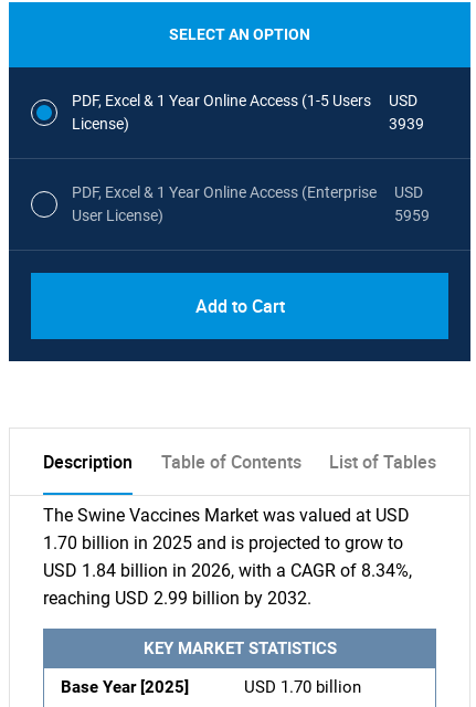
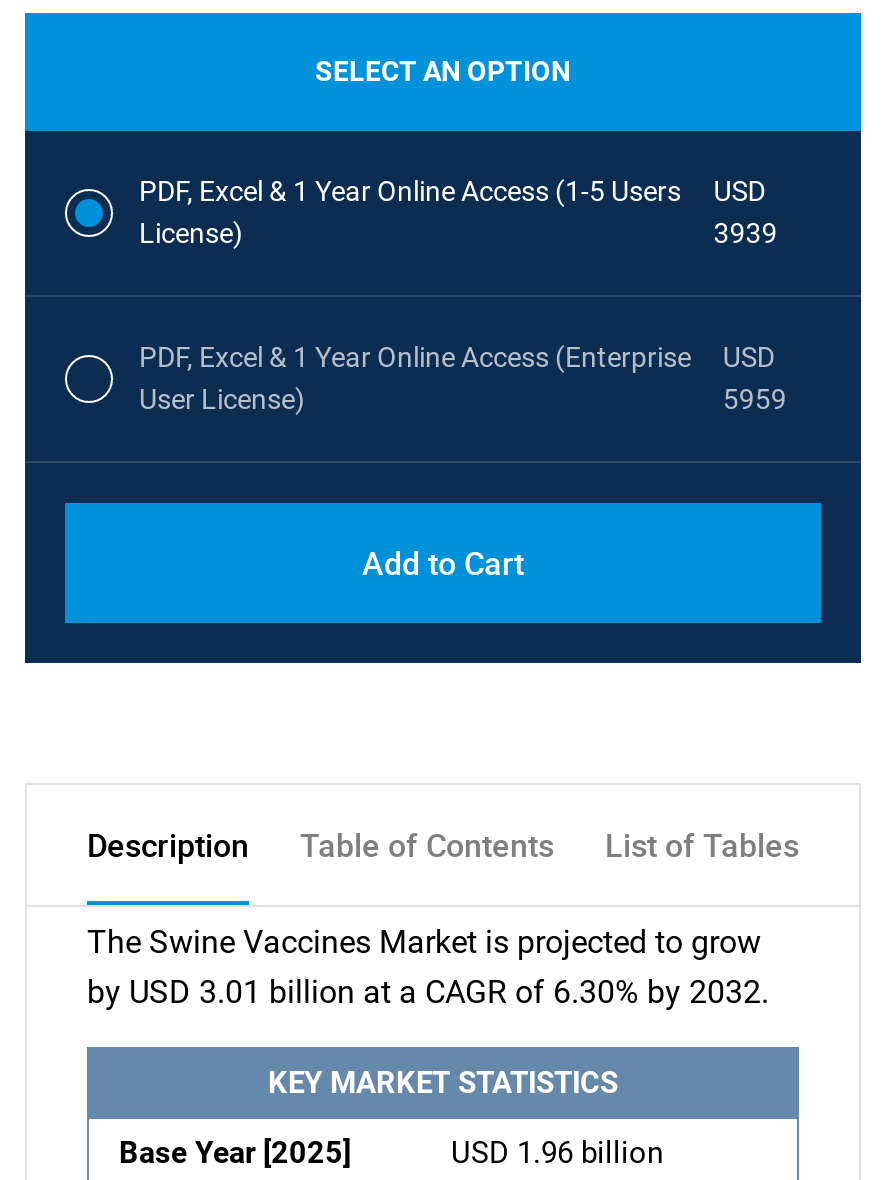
- The Swine Vaccines Market was valued at USD
- 1.70 billion in 2025 and is projected to grow to
- USD 1.84 billion in 2026, with a CAGR of 8.34%,
- reaching USD 2.99 billion by 2032.
+ The Swine Vaccines Market is projected to grow
+ by USD 3.01 billion at a CAGR of 6.30% by 2032.

- USD 1.70 billion
+ USD 1.96 billion
